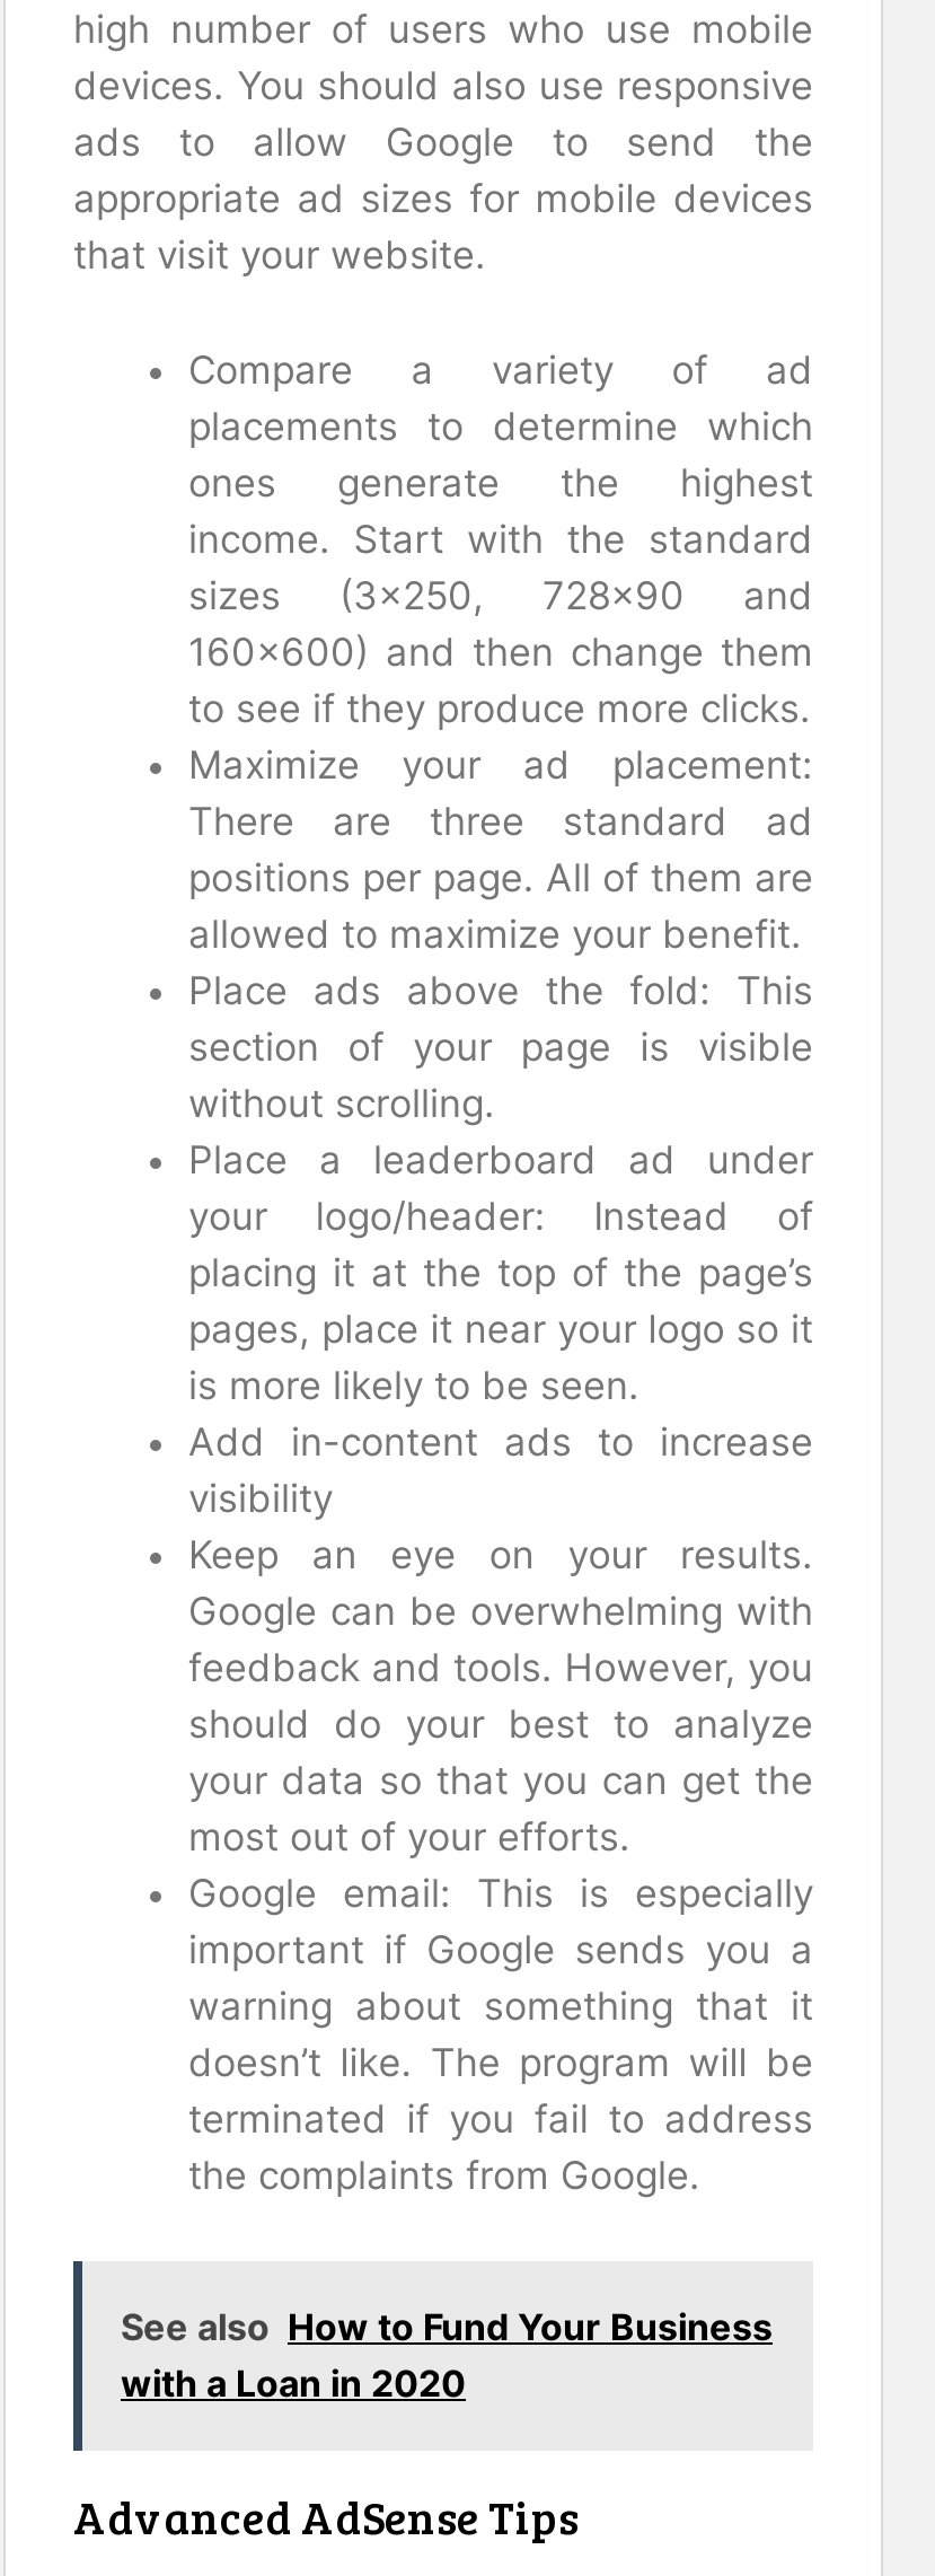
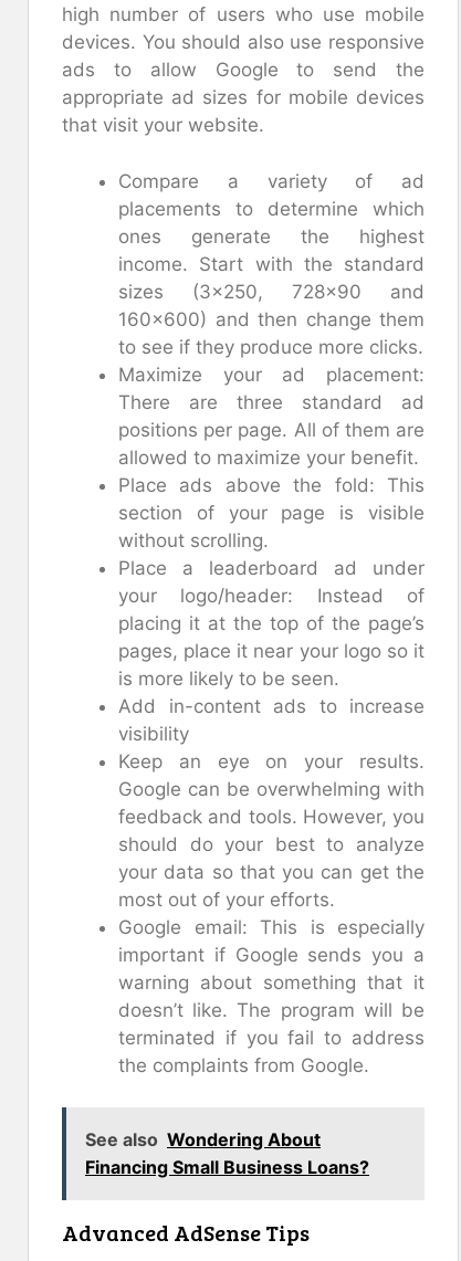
- See also How to Fund Your Business
- with a Loan in 2020
+ See also Wondering About
+ Financing Small Business Loans?
